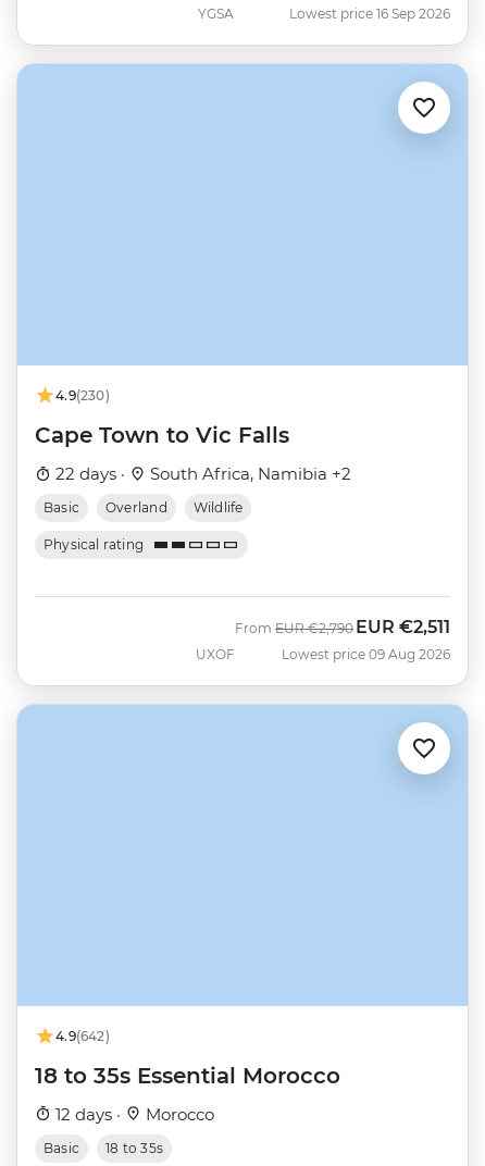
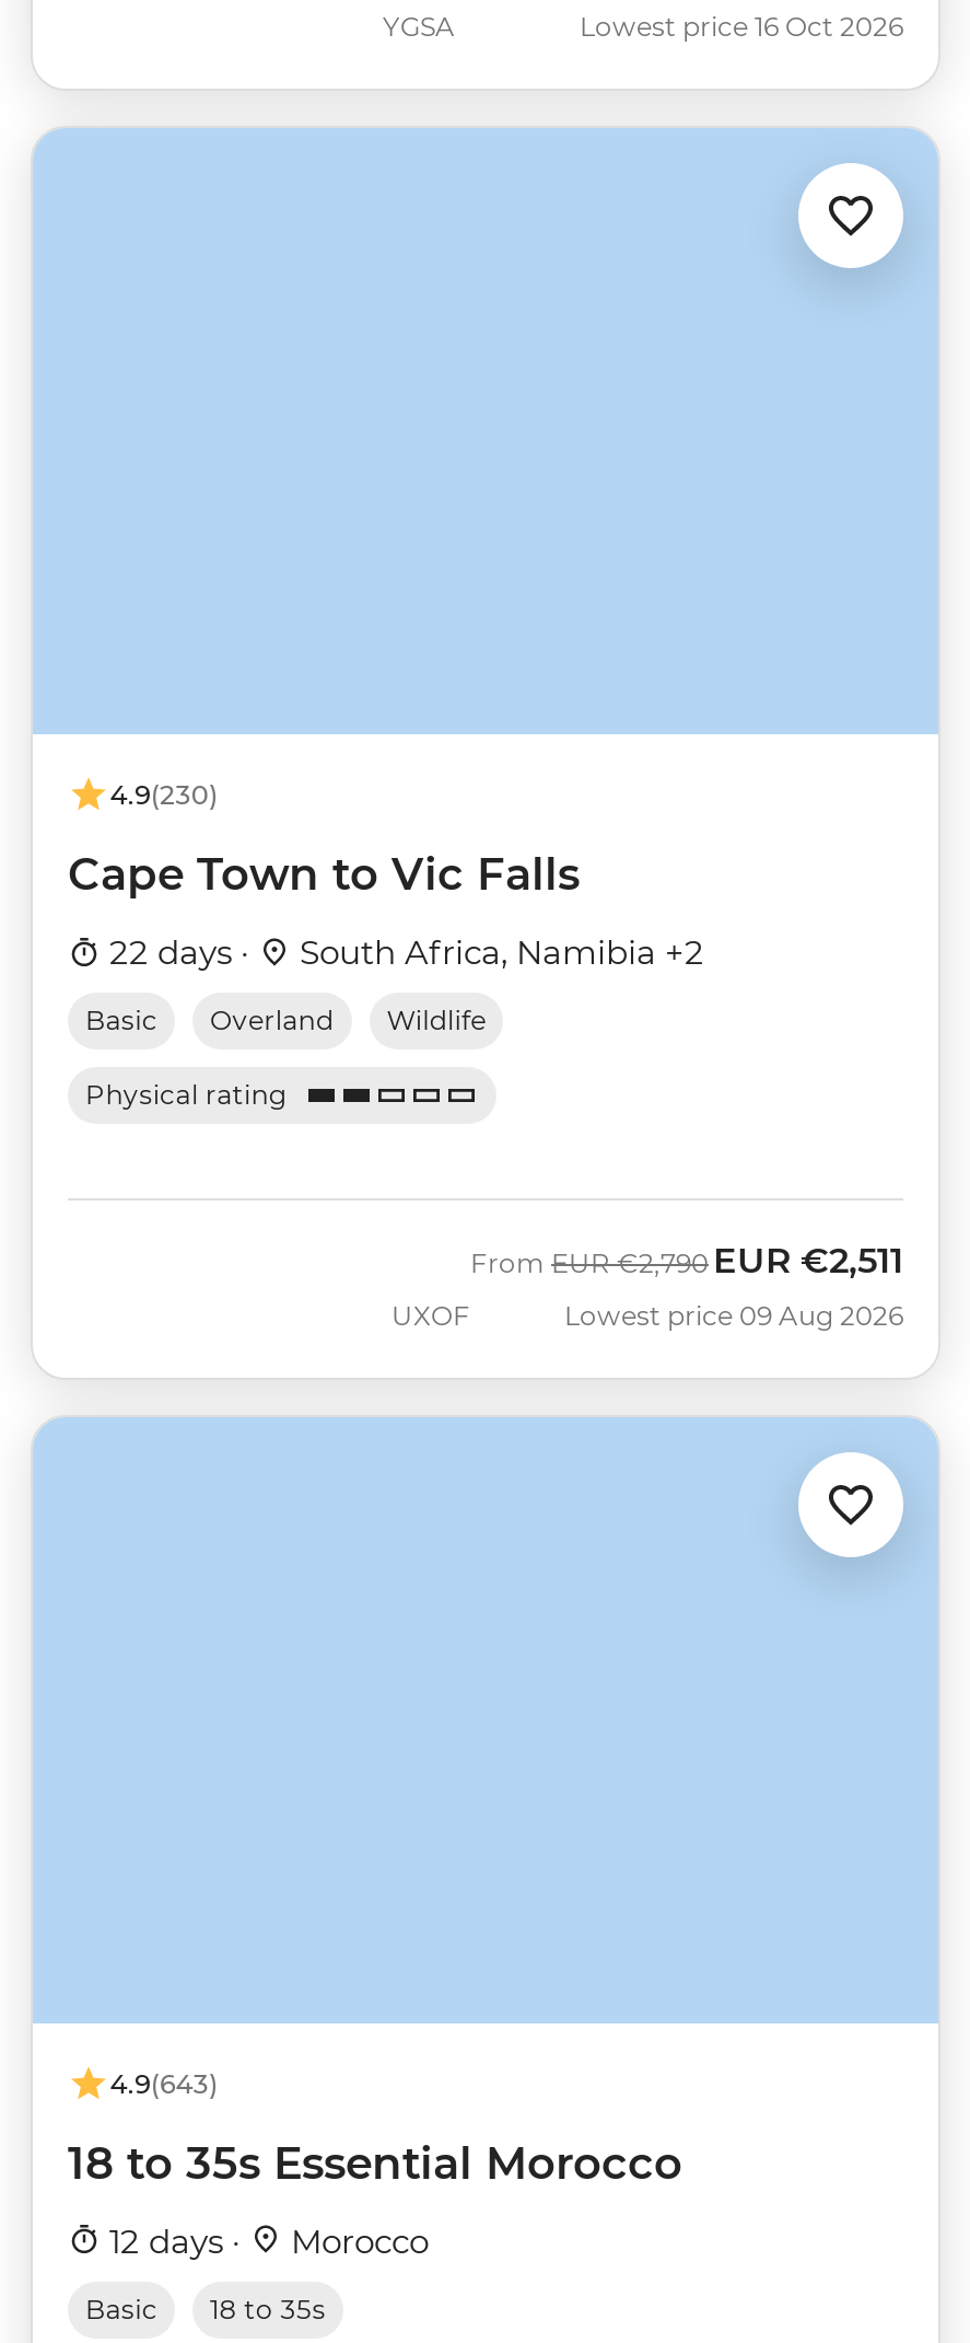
- Lowest price 16 Sep 2026
+ Lowest price 16 Oct 2026

- 4.9(642)
+ 4.9(643)
